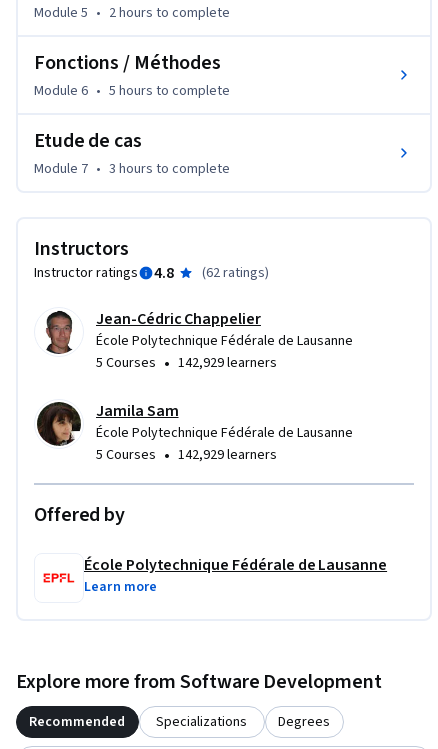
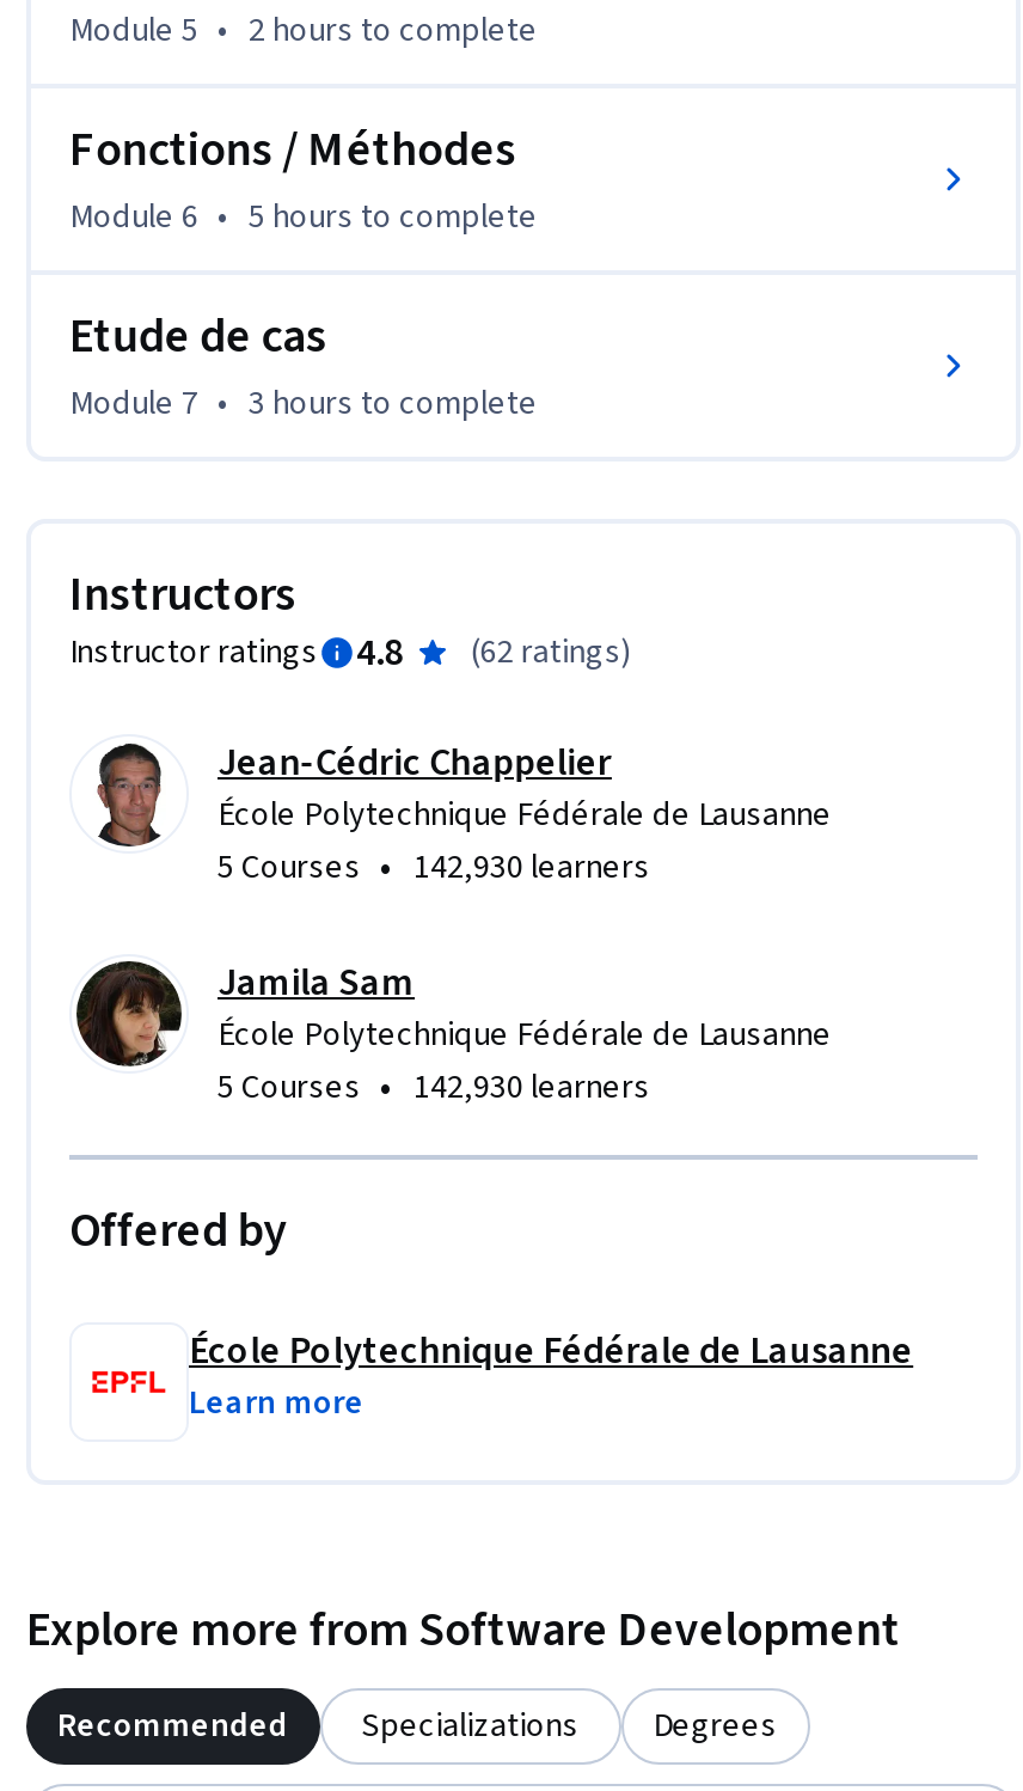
- 5 Courses • 142,929 learners
+ 5 Courses • 142,930 learners

- 5 Courses • 142,929 learners
+ 5 Courses • 142,930 learners
